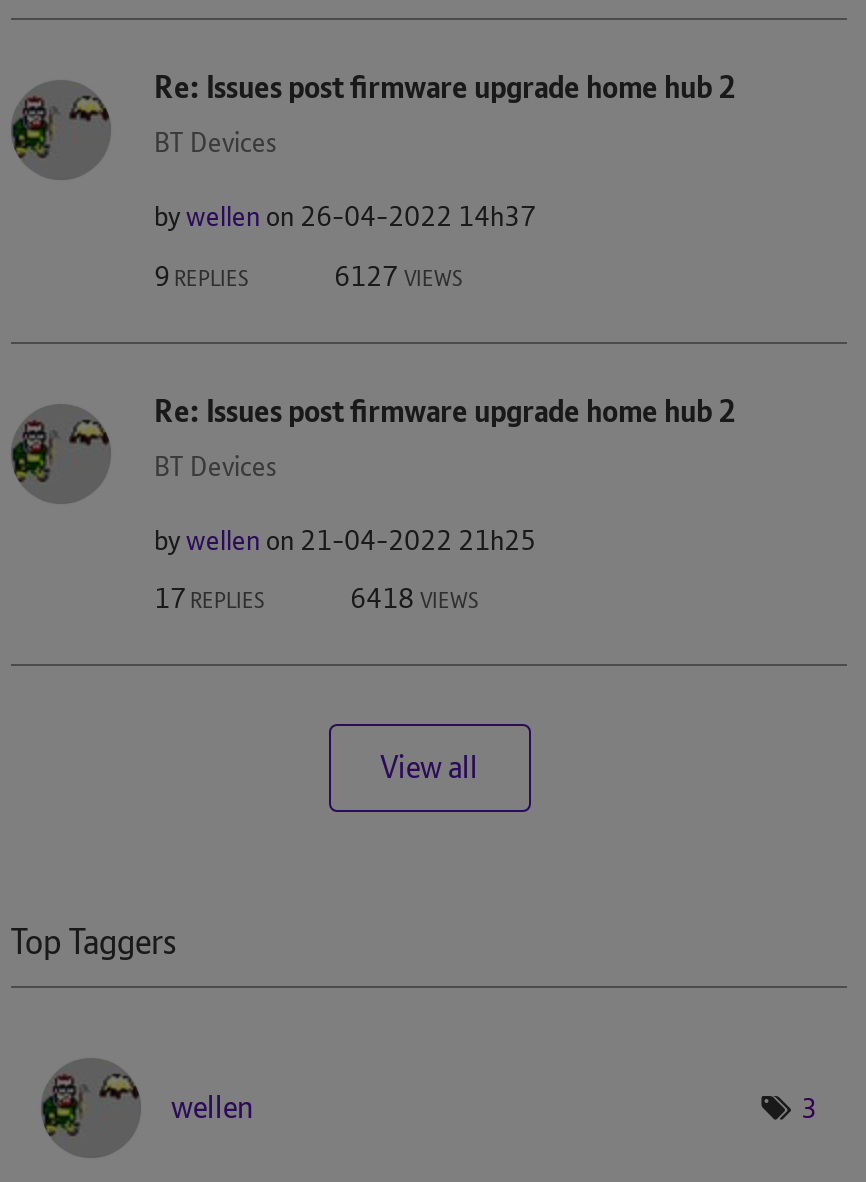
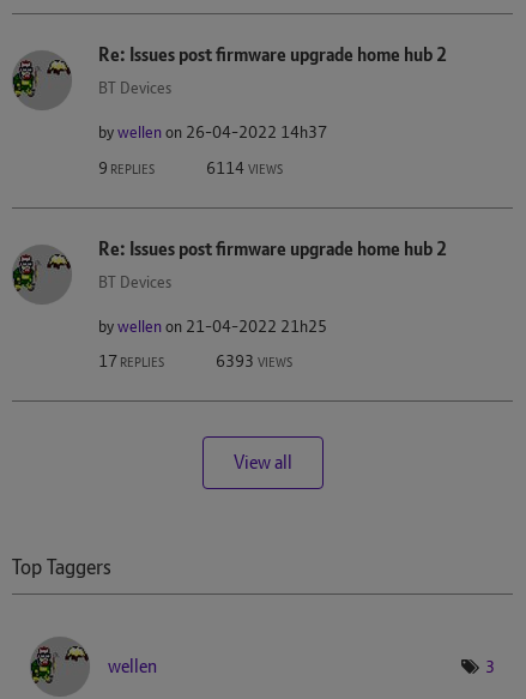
- 6127 VIEWS
+ 6114 VIEWS

- 6418 VIEWS
+ 6393 VIEWS
